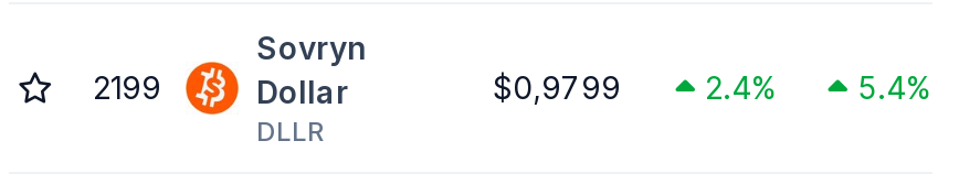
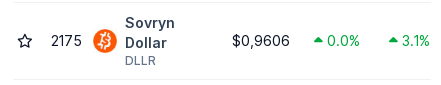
- 2199
+ 2175

- $0,9799
+ $0,9606

- 2.4%
+ 0.0%

- 5.4%
+ 3.1%
